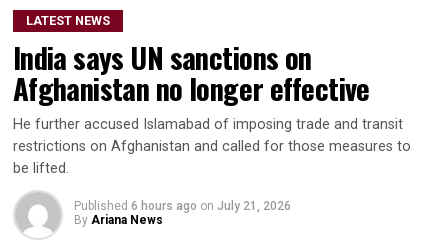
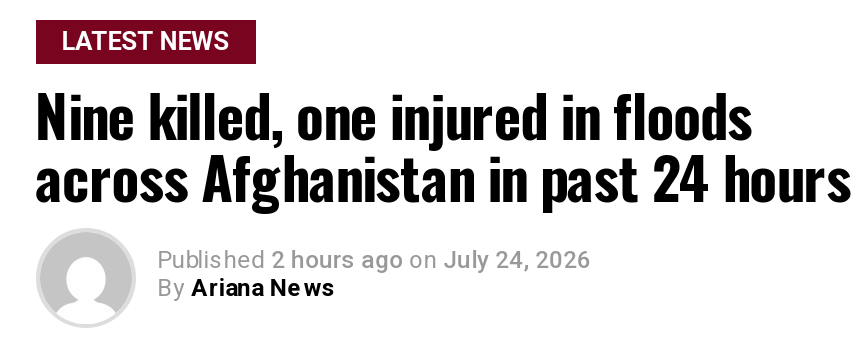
- India says UN sanctions on
- Afghanistan no longer effective
- He further accused Islamabad of imposing trade and transit
- restrictions on Afghanistan and called for those measures to
- be lifted.
- Published 6 hours ago on July 21, 2026
+ Nine killed, one injured in floods
+ across Afghanistan in past 24 hours
+ Published 2 hours ago on July 24, 2026
